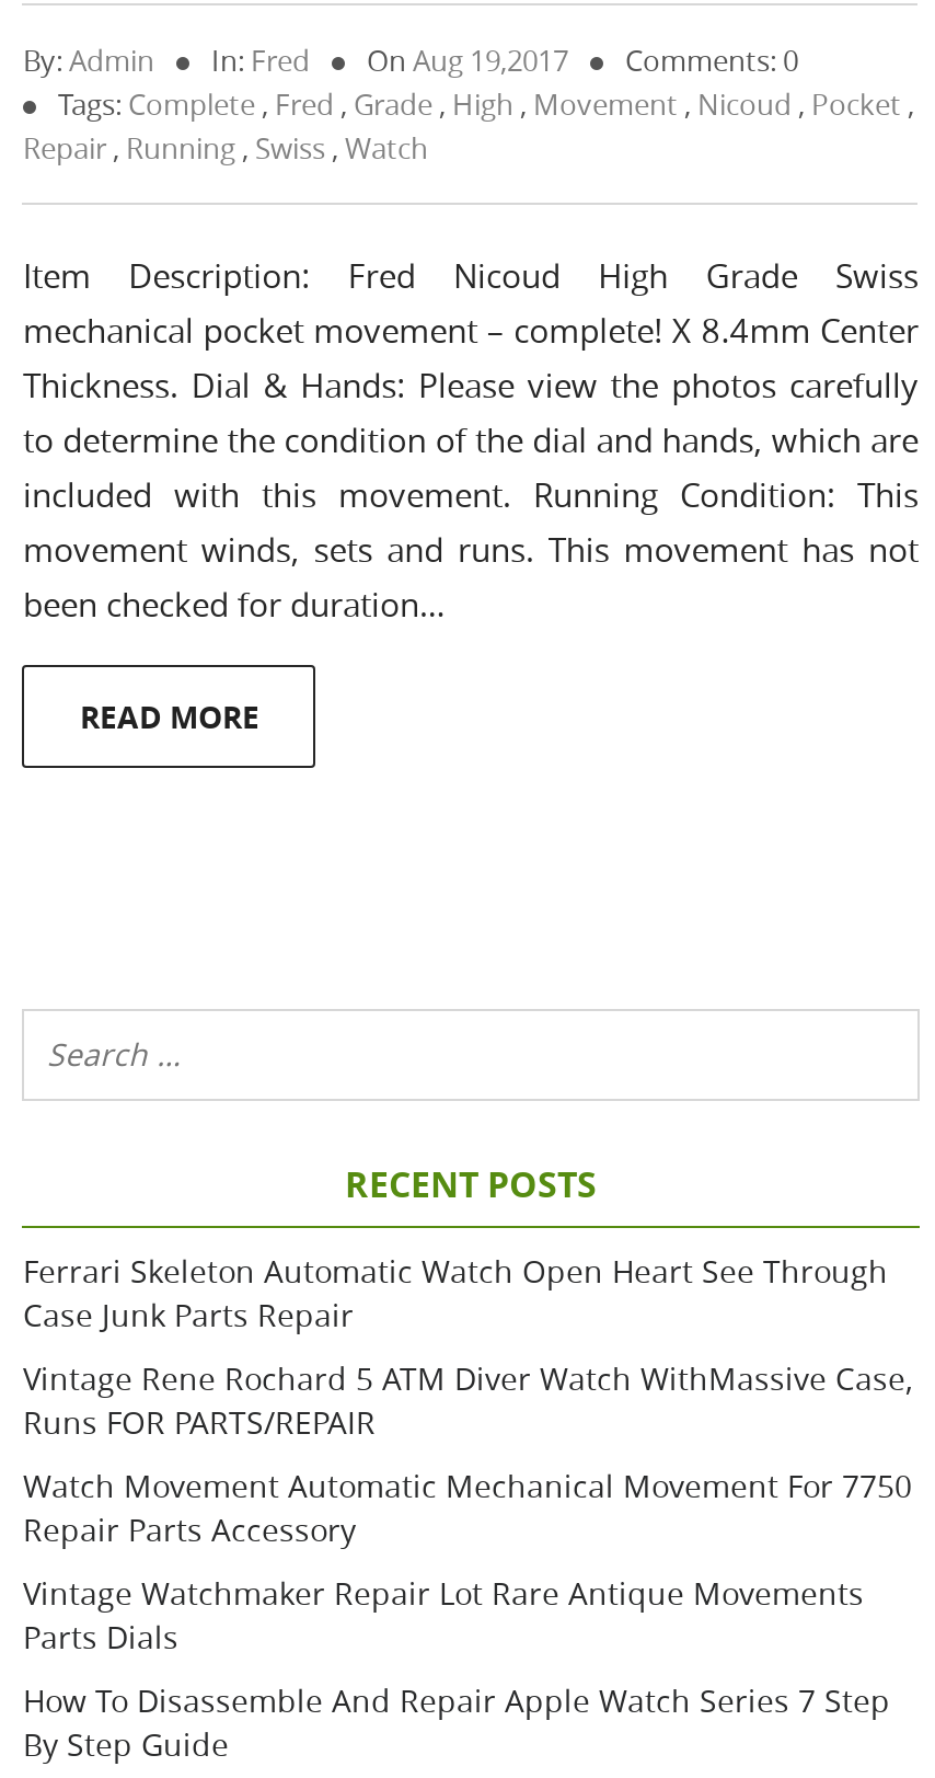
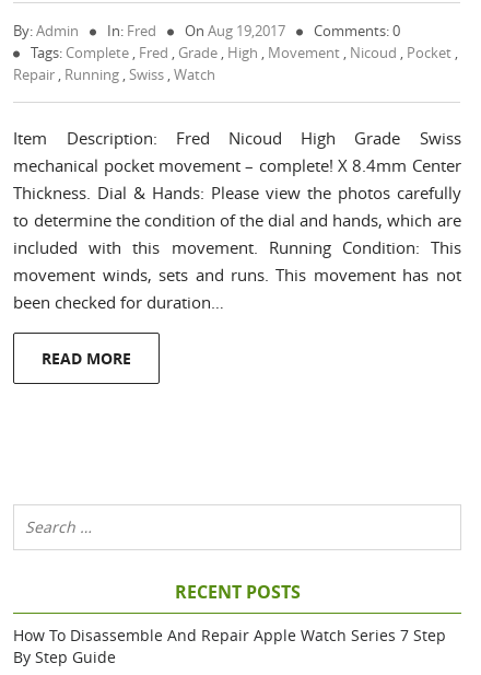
- Ferrari Skeleton Automatic Watch Open Heart See Through
- Case Junk Parts Repair
- Vintage Rene Rochard 5 ATM Diver Watch WithMassive Case,
- Runs FOR PARTS/REPAIR
- Watch Movement Automatic Mechanical Movement For 7750
- Repair Parts Accessory
- Vintage Watchmaker Repair Lot Rare Antique Movements
- Parts Dials
